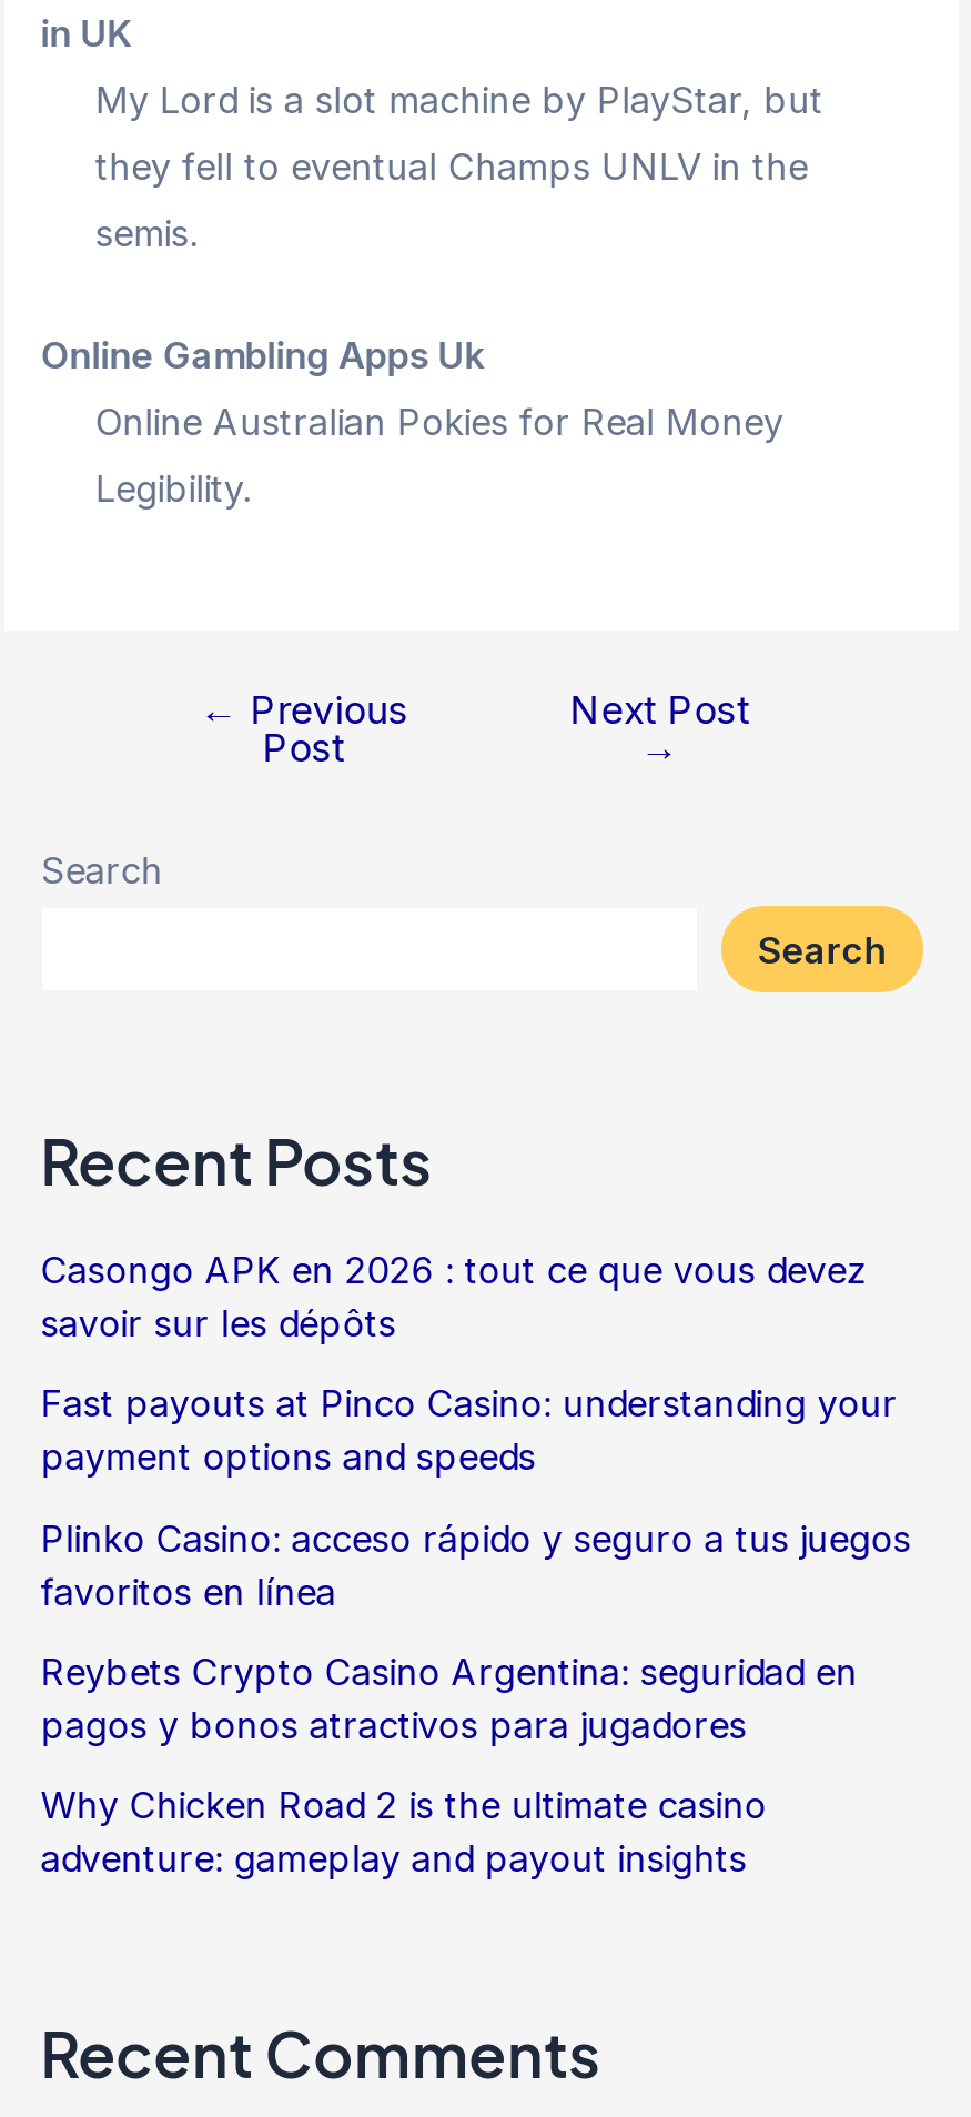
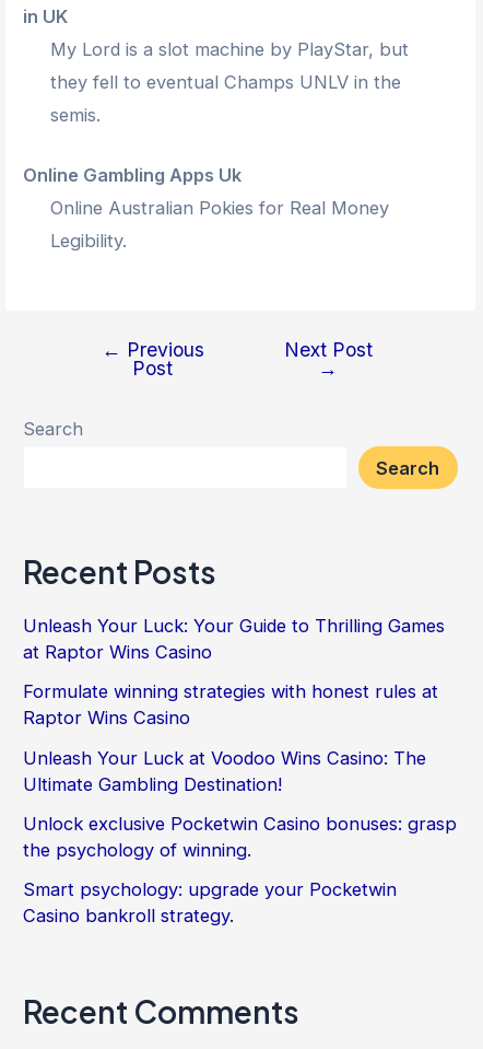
- Casongo APK en 2026 : tout ce que vous devez
- savoir sur les dépôts
+ Unleash Your Luck: Your Guide to Thrilling Games
+ at Raptor Wins Casino

- Fast payouts at Pinco Casino: understanding your
- payment options and speeds
+ Formulate winning strategies with honest rules at
+ Raptor Wins Casino

- Plinko Casino: acceso rápido y seguro a tus juegos
- favoritos en línea
+ Unleash Your Luck at Voodoo Wins Casino: The
+ Ultimate Gambling Destination!

- Reybets Crypto Casino Argentina: seguridad en
- pagos y bonos atractivos para jugadores
+ Unlock exclusive Pocketwin Casino bonuses: grasp
+ the psychology of winning.

- Why Chicken Road 2 is the ultimate casino
- adventure: gameplay and payout insights
+ Smart psychology: upgrade your Pocketwin
+ Casino bankroll strategy.
